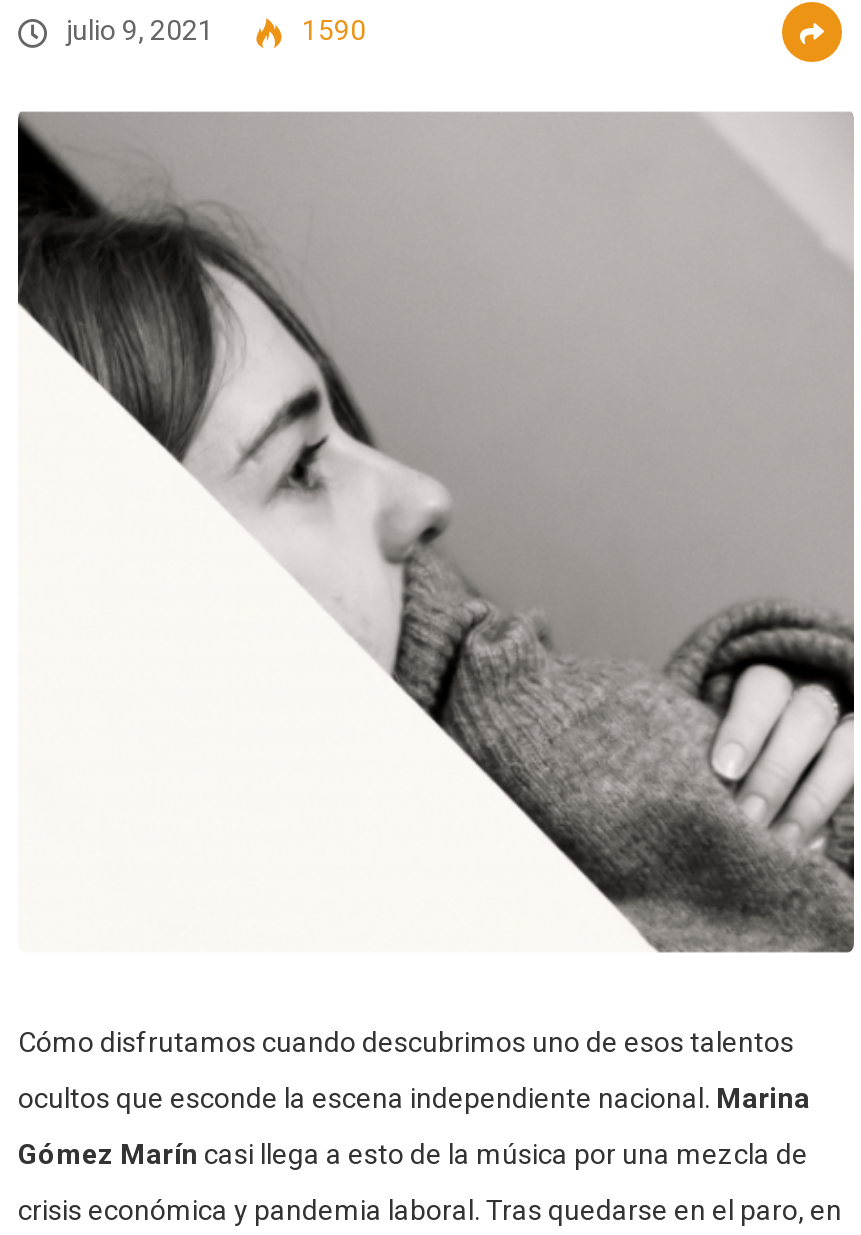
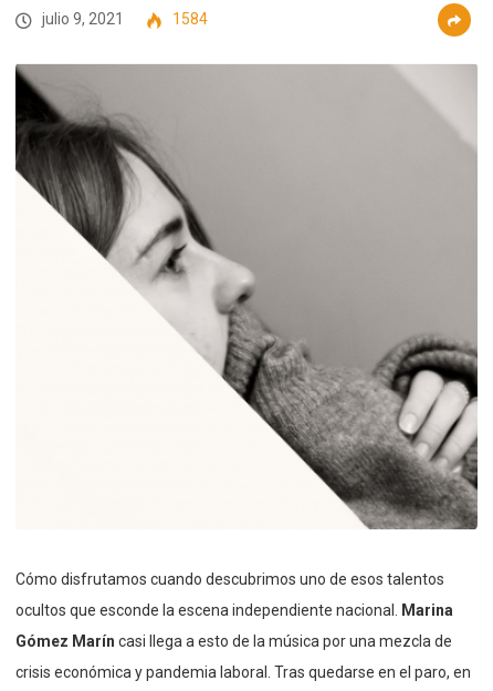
- 1590
+ 1584
